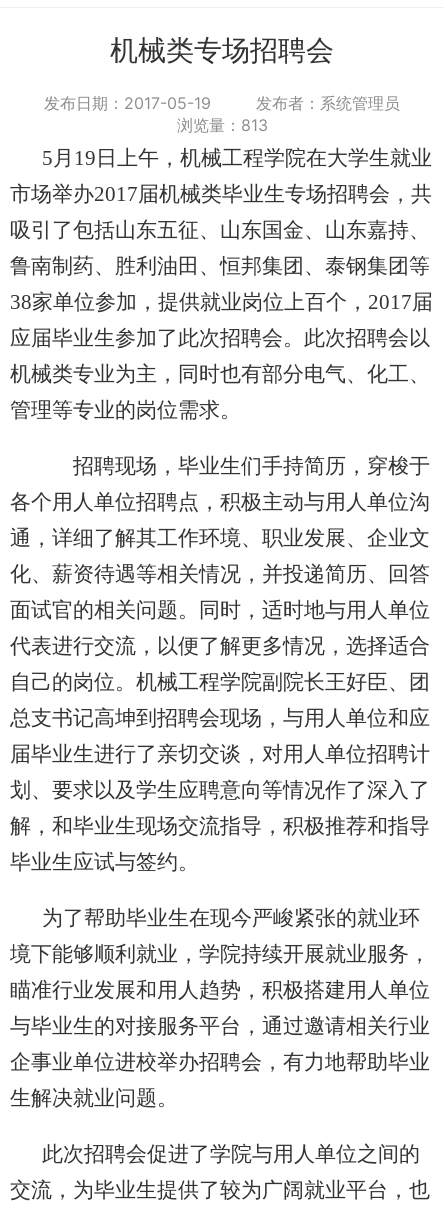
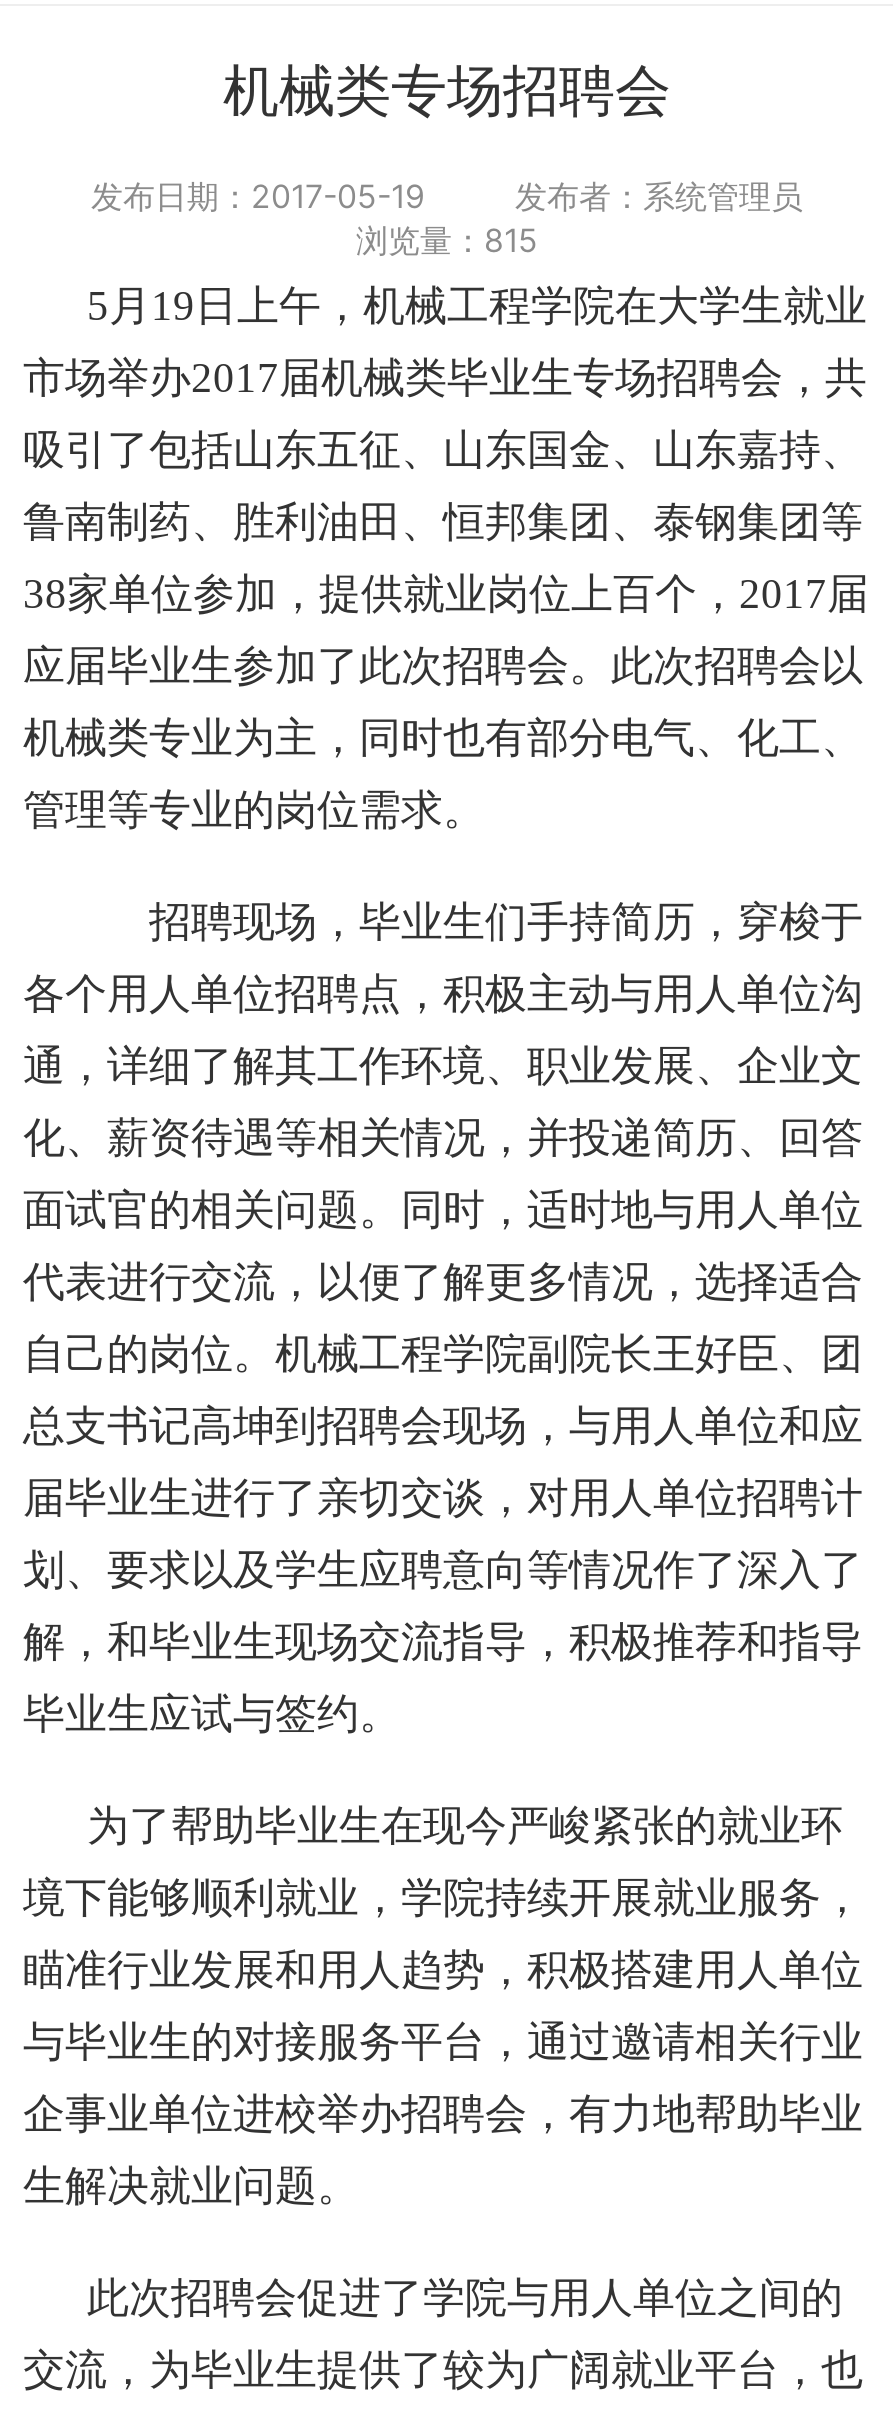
- 浏览量：813
+ 浏览量：815
